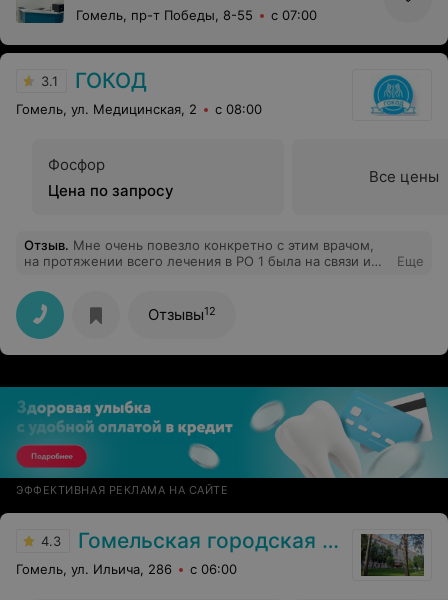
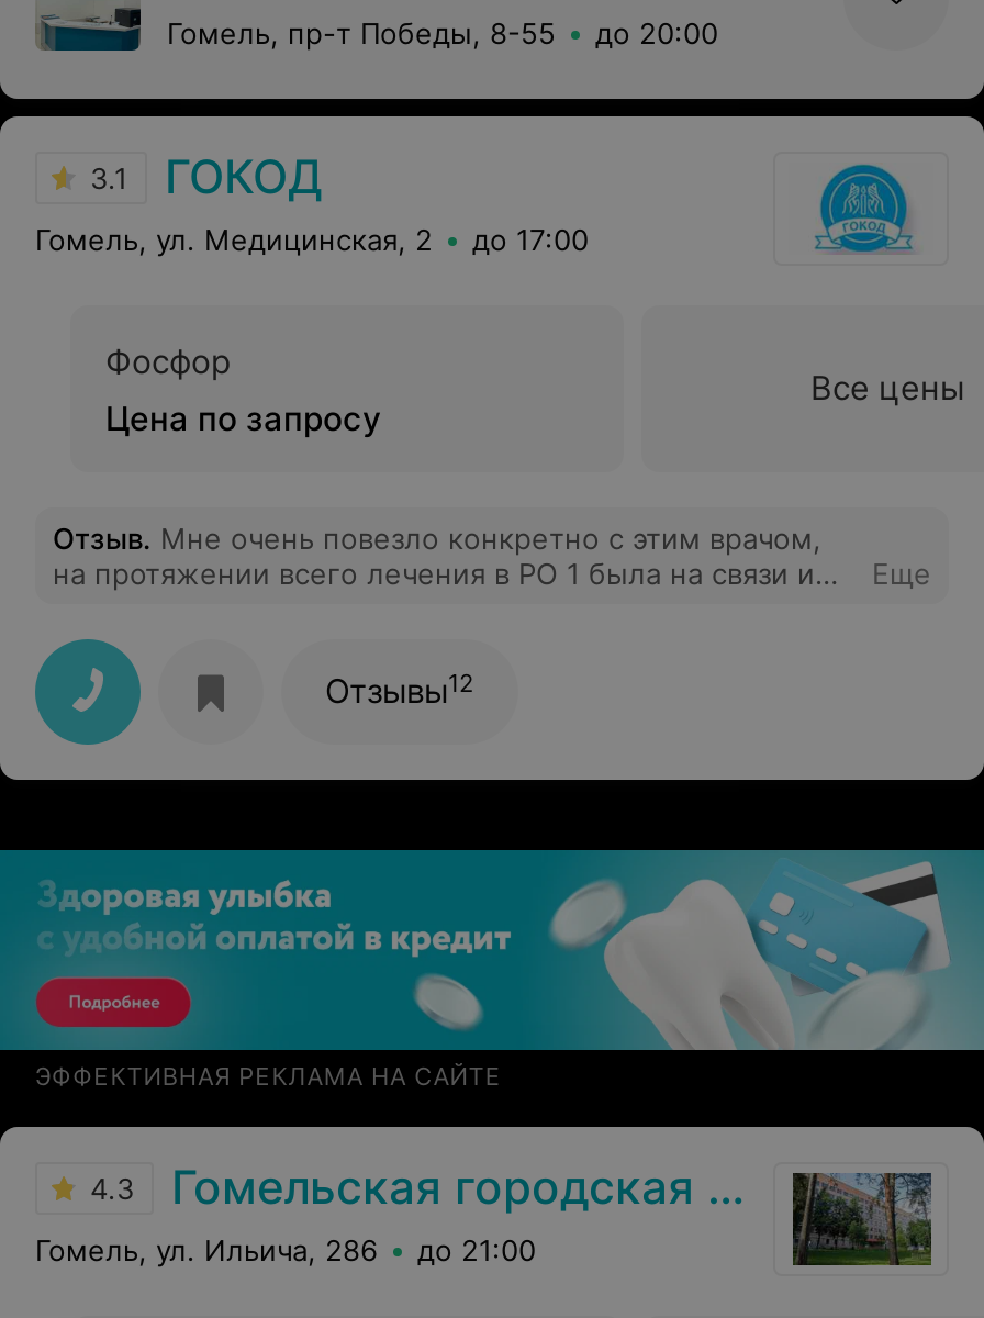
- Гомель, пр-т Победы, 8-55 с 07:00
+ Гомель, пр-т Победы, 8-55 до 20:00

- Гомель, ул. Медицинская, 2 с 08:00
+ Гомель, ул. Медицинская, 2 до 17:00

- Гомель, ул. Ильича, 286 с 06:00
+ Гомель, ул. Ильича, 286 до 21:00
